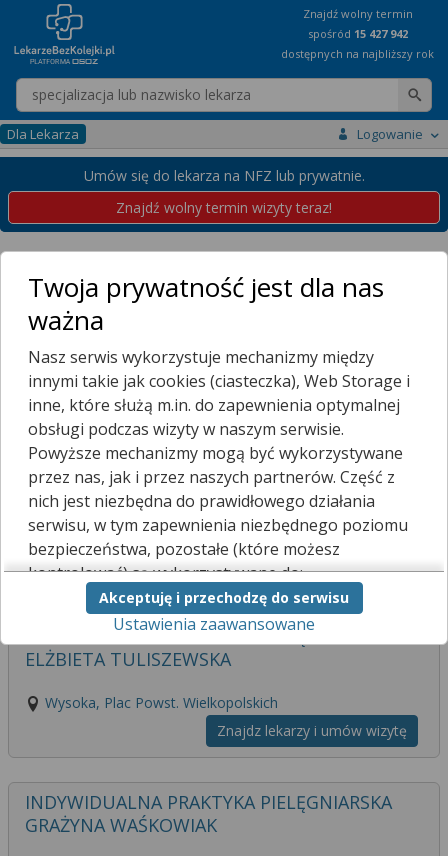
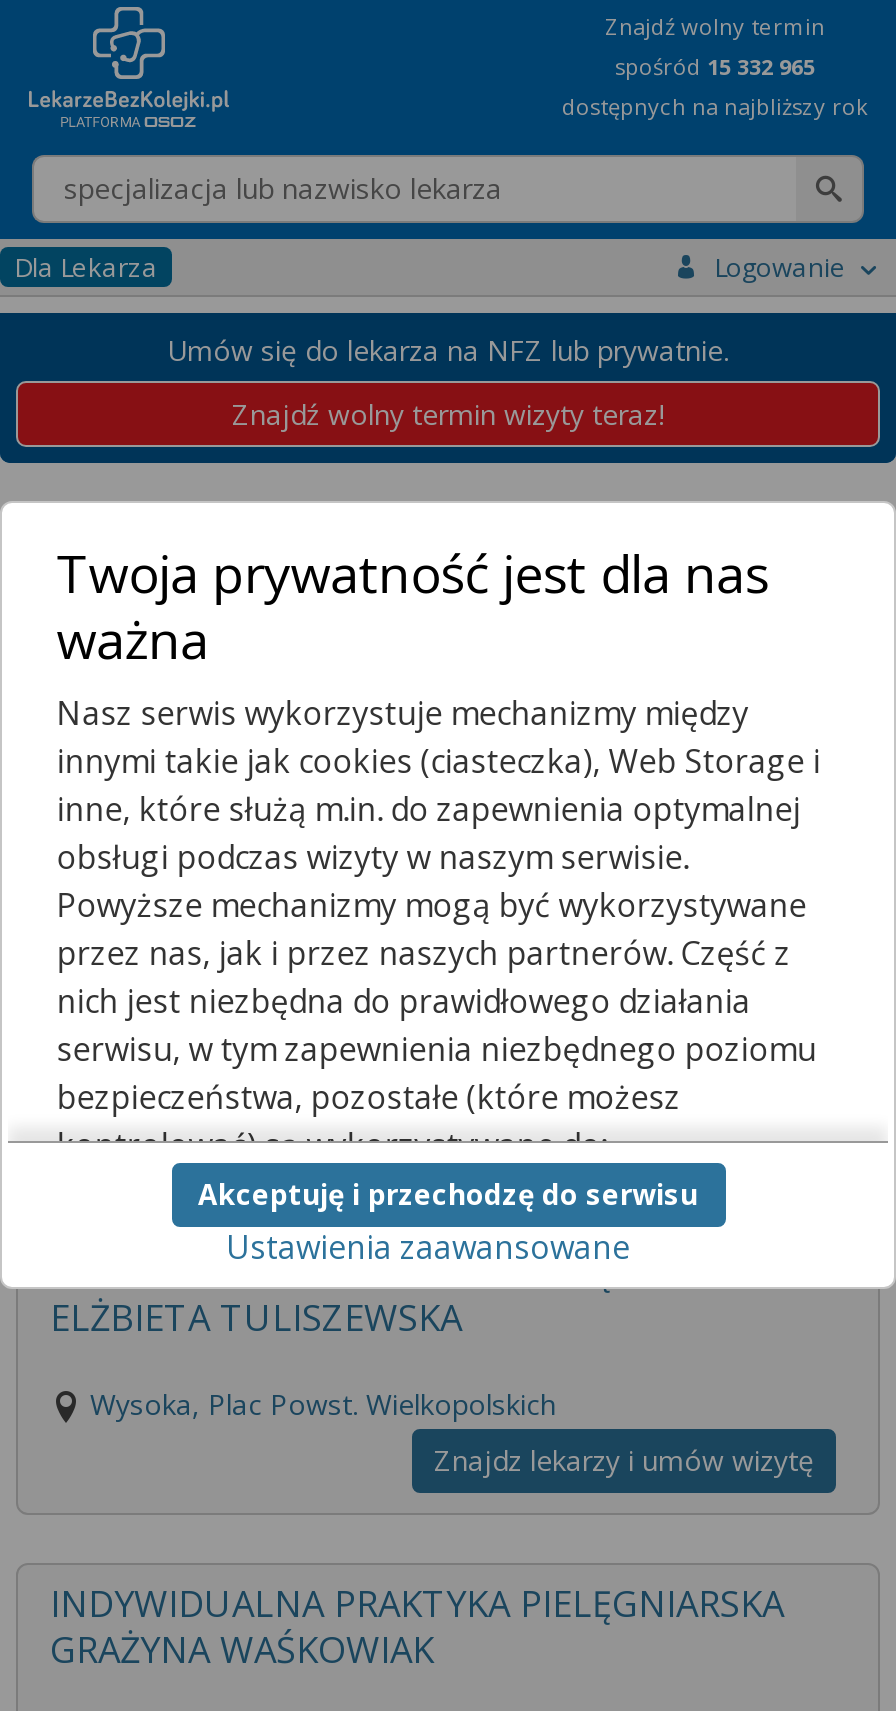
- spośród 15 427 942
+ spośród 15 332 965
